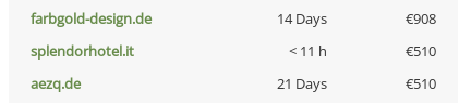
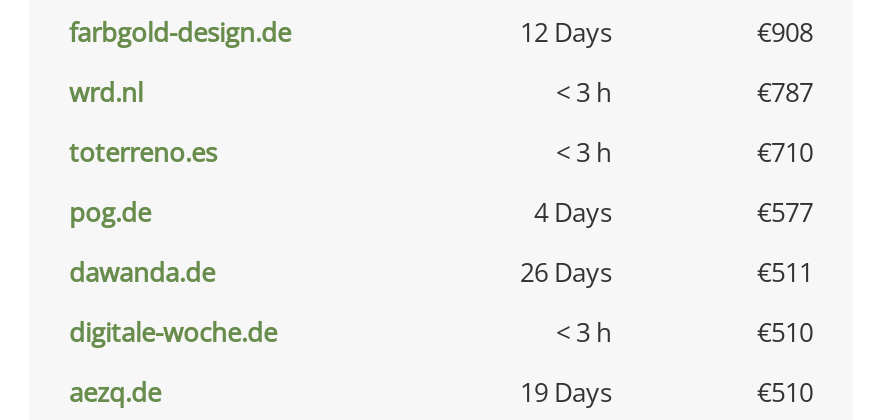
- 14 Days
+ 12 Days

- splendorhotel.it
- < 11 h
+ wrd.nl
+ < 3 h
+ €787
+ toterreno.es
+ < 3 h
+ €710
+ pog.de
+ 4 Days
+ €577
+ dawanda.de
+ 26 Days
+ €511
+ digitale-woche.de
+ < 3 h

- 21 Days
+ 19 Days
